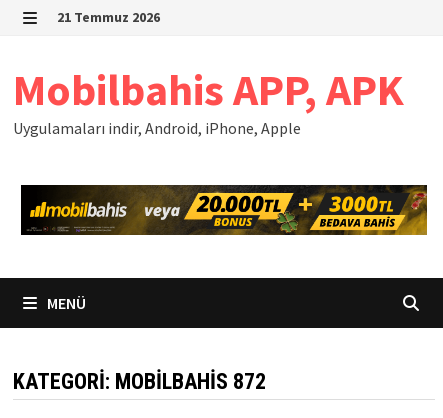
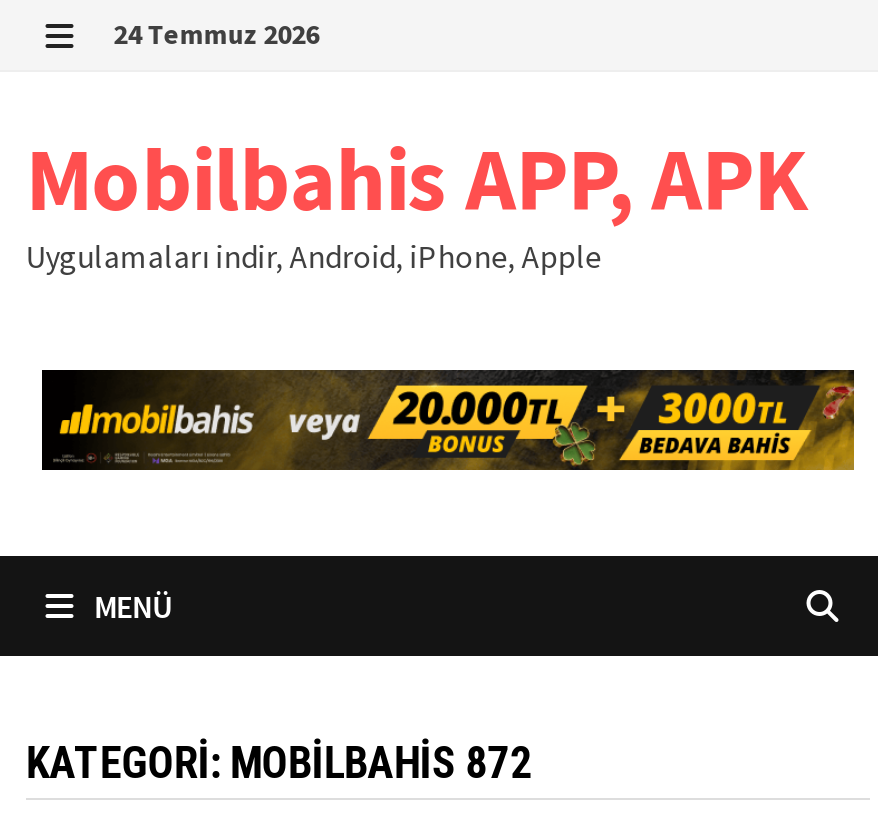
- 21 Temmuz 2026
+ 24 Temmuz 2026
